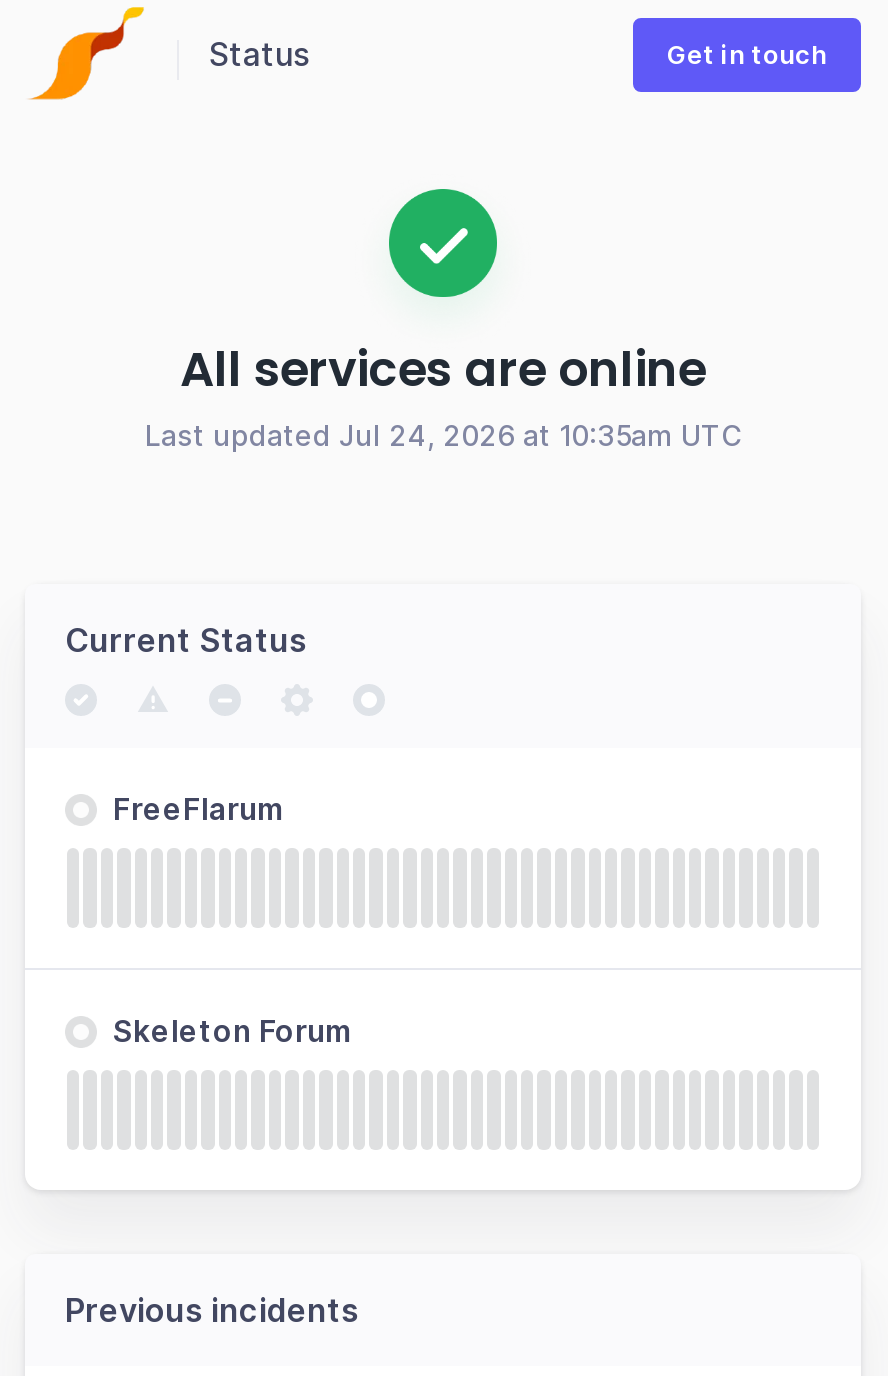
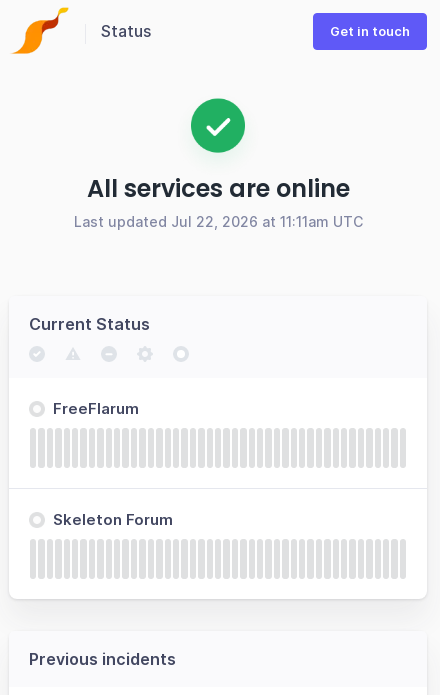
- Last updated Jul 24, 2026 at 10:35am UTC
+ Last updated Jul 22, 2026 at 11:11am UTC
